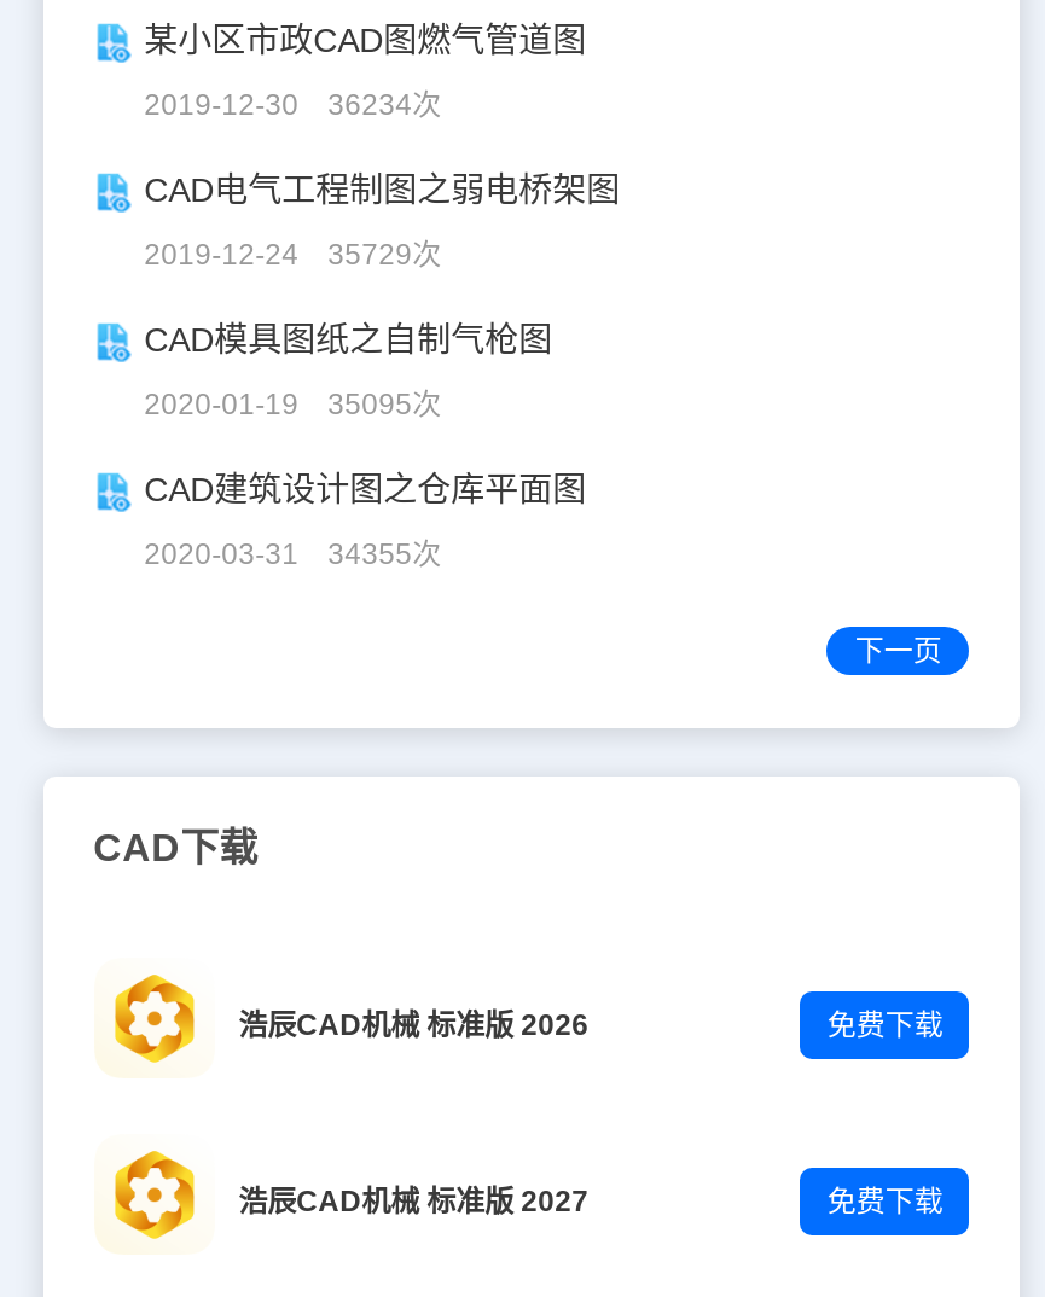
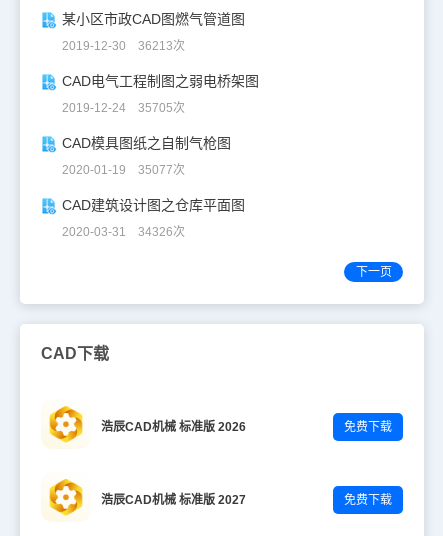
- 2019-12-30 36234次
+ 2019-12-30 36213次

- 2019-12-24 35729次
+ 2019-12-24 35705次

- 2020-01-19 35095次
+ 2020-01-19 35077次

- 2020-03-31 34355次
+ 2020-03-31 34326次
